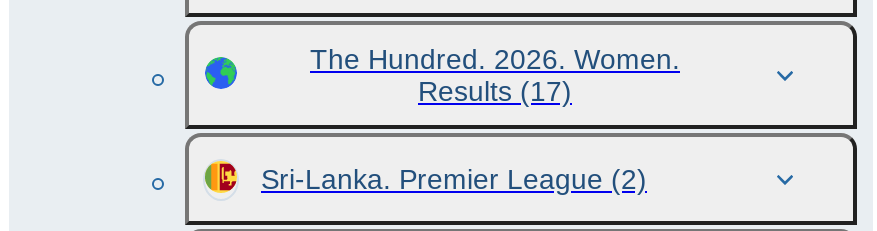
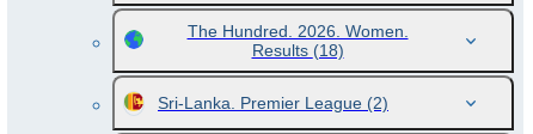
- Results (17)
+ Results (18)
